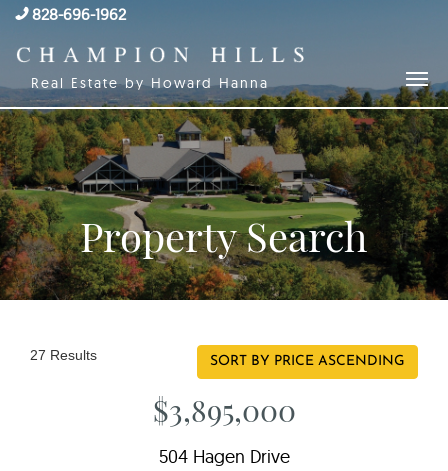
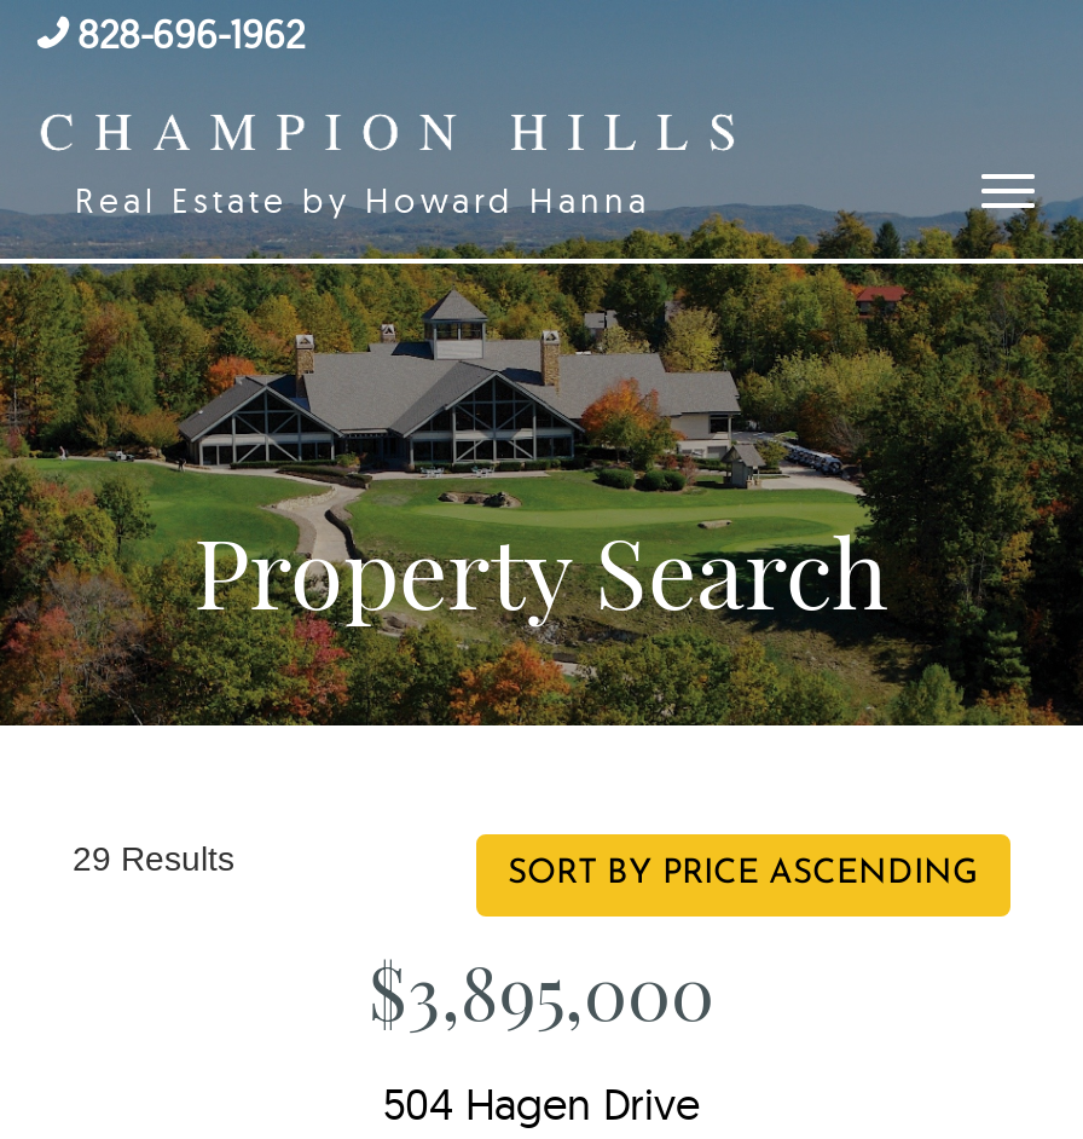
- 27 Results
+ 29 Results
